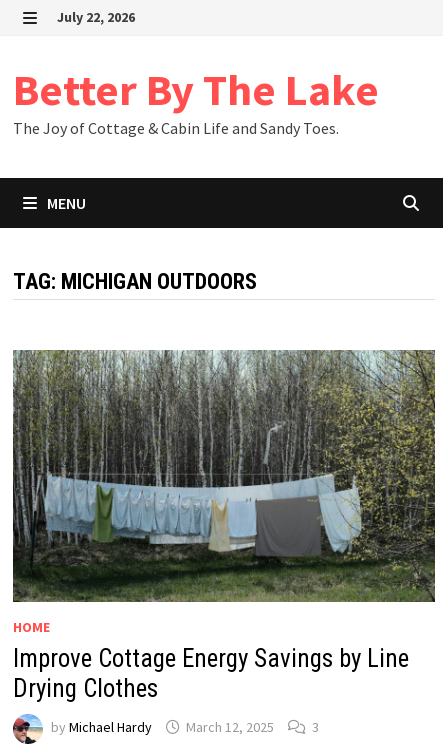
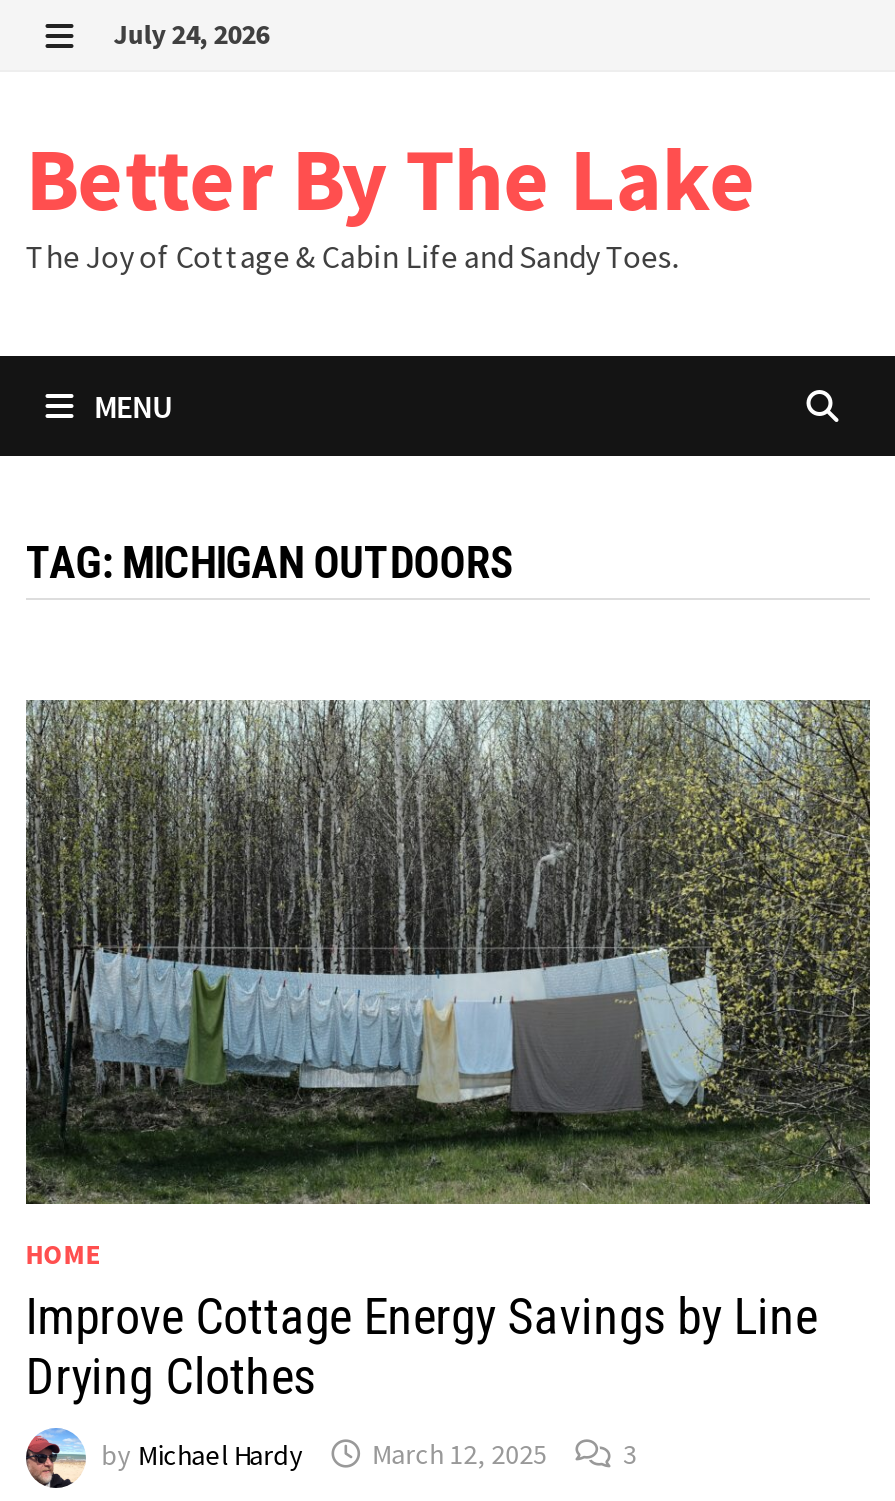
- July 22, 2026
+ July 24, 2026
